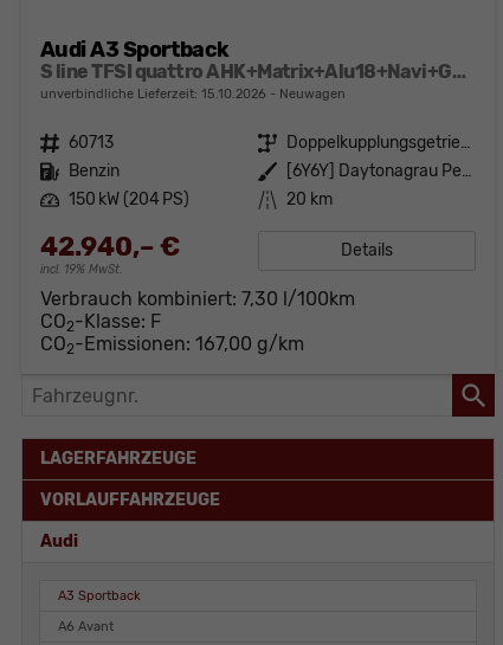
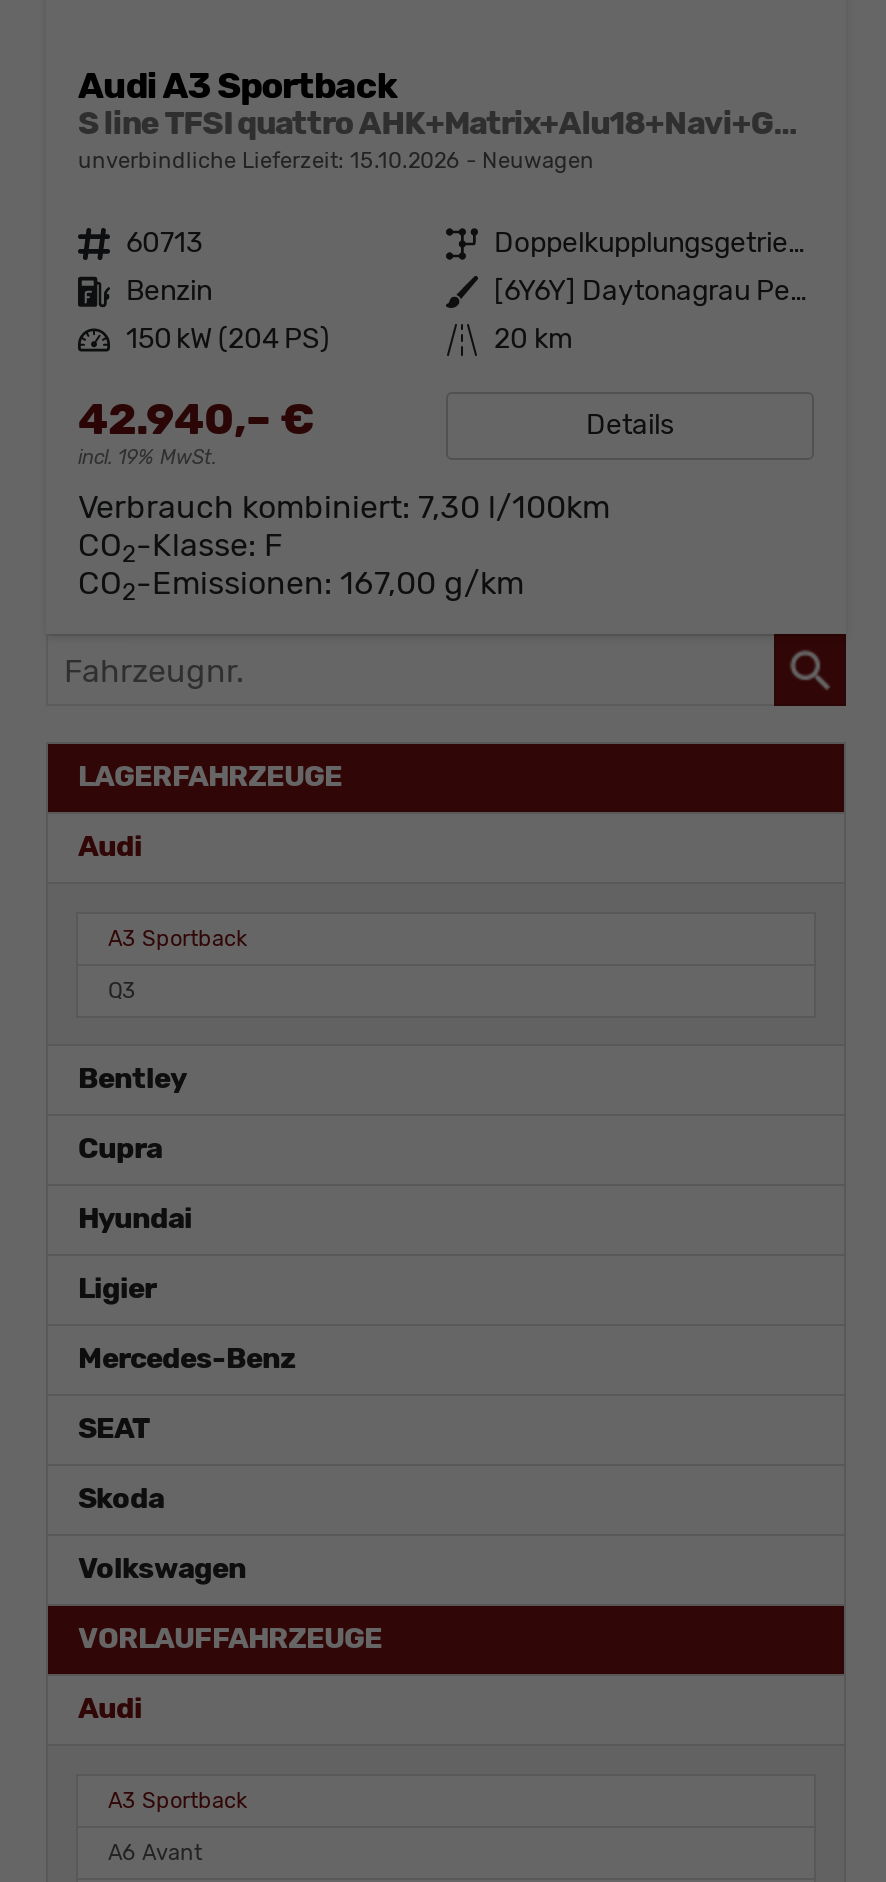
+ Audi
+ A3 Sportback
+ Q3
+ Bentley
+ Cupra
+ Hyundai
+ Ligier
+ Mercedes-Benz
+ SEAT
+ Skoda
+ Volkswagen
